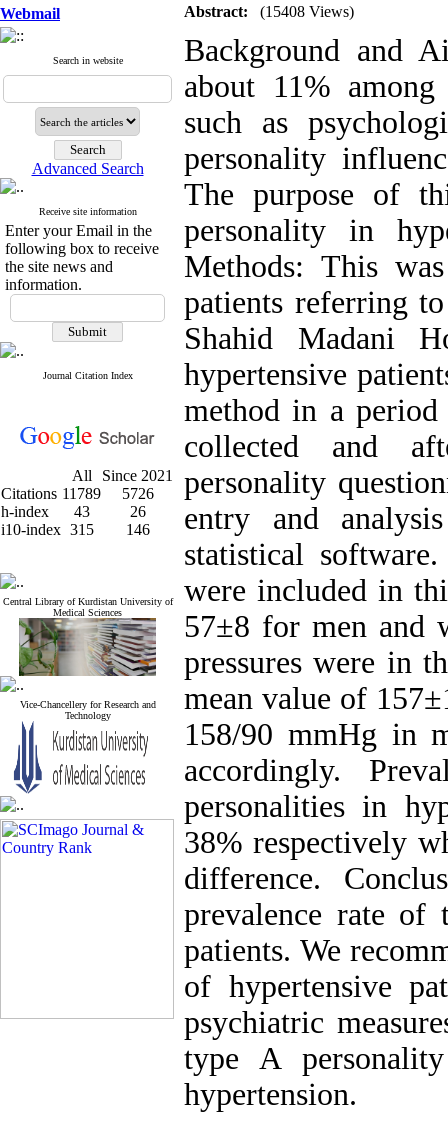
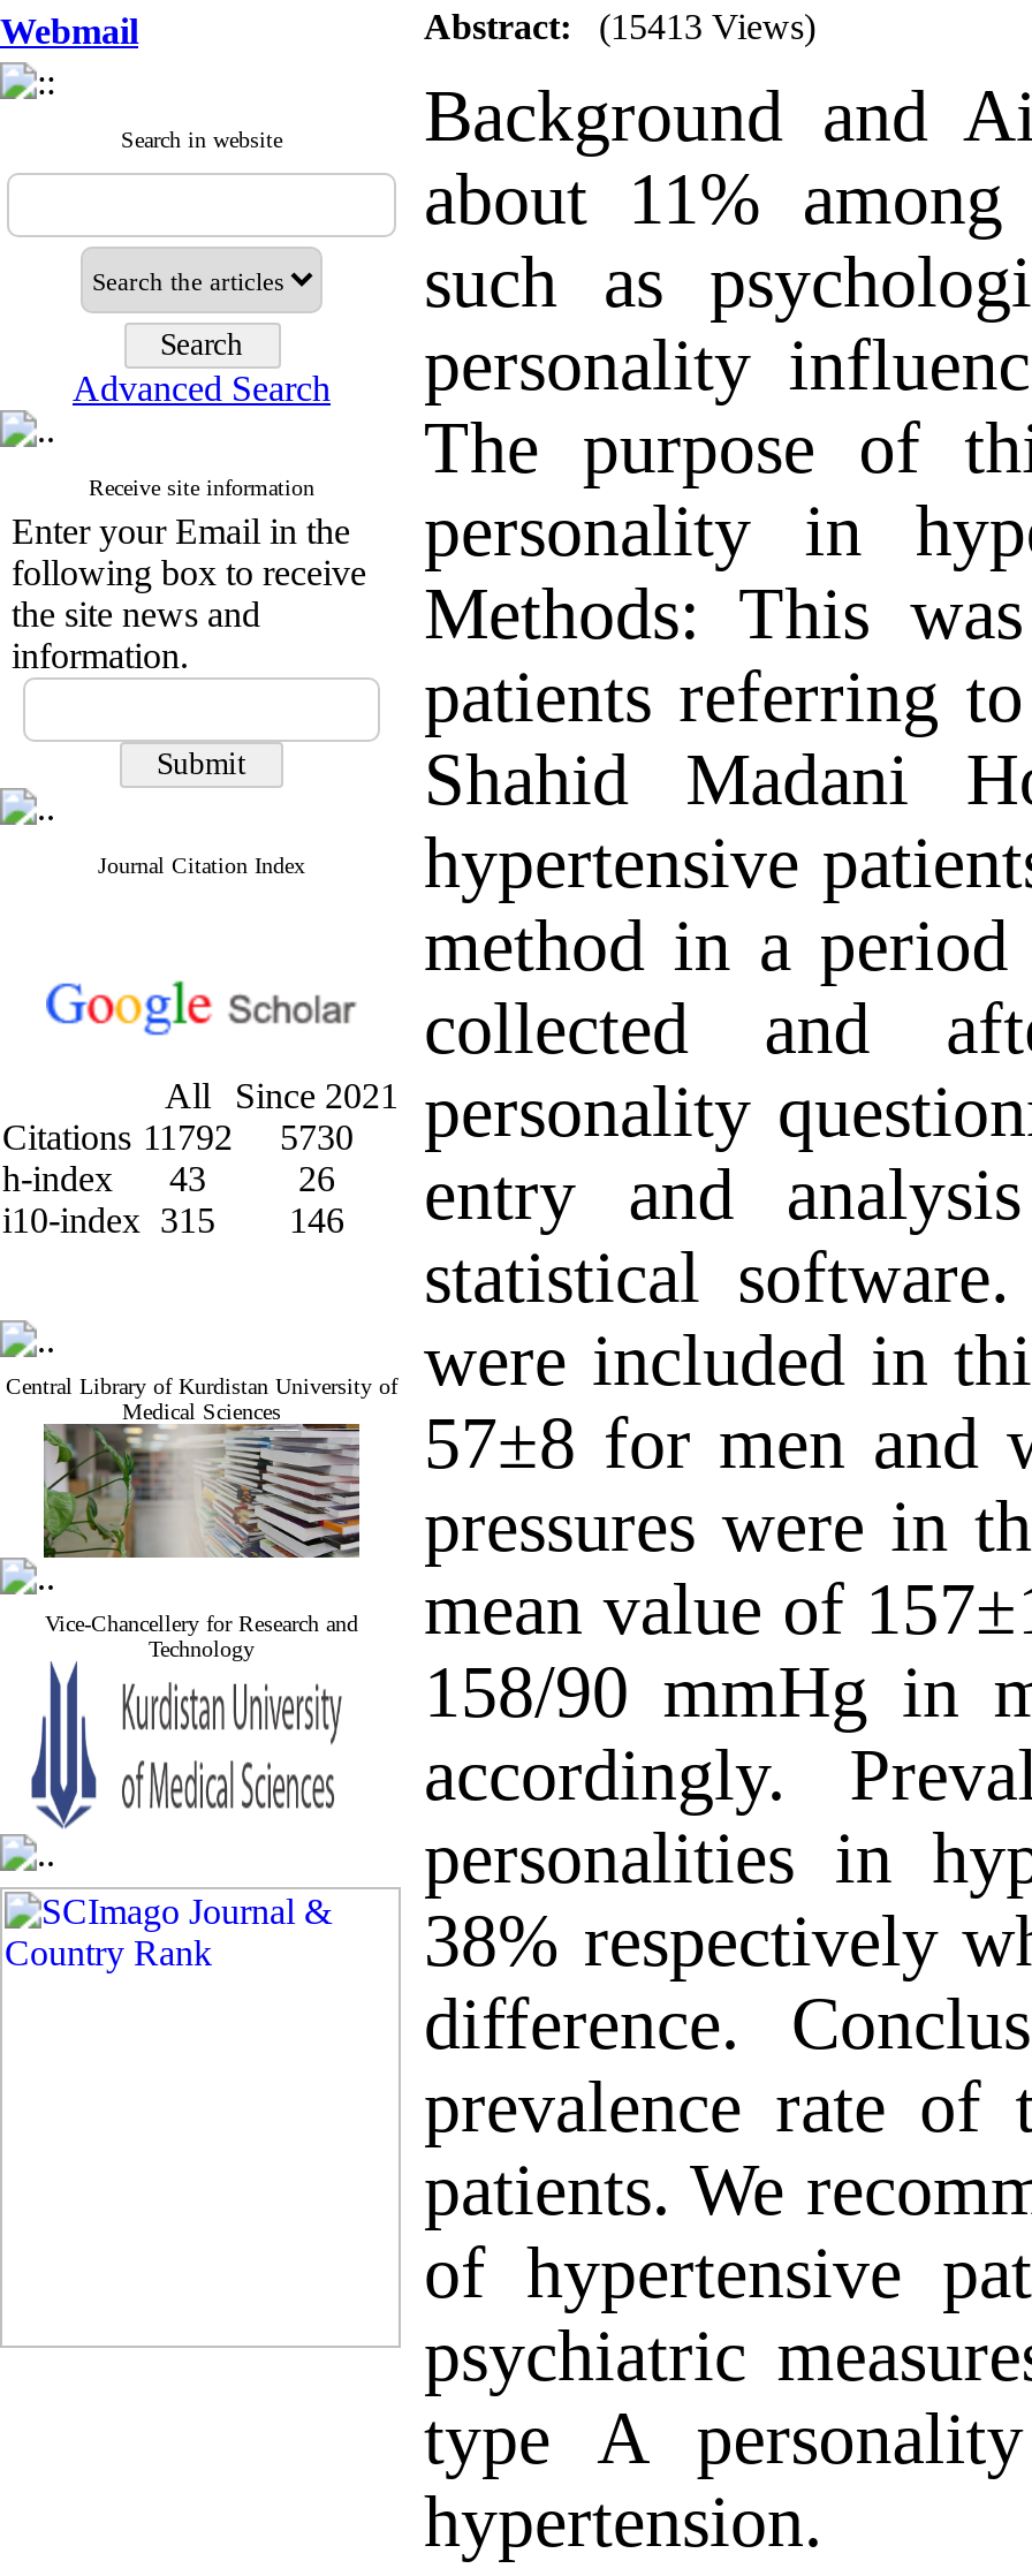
- Abstract: (15408 Views)
+ Abstract: (15413 Views)

- Citations 11789
+ Citations 11792

- 5726
+ 5730
